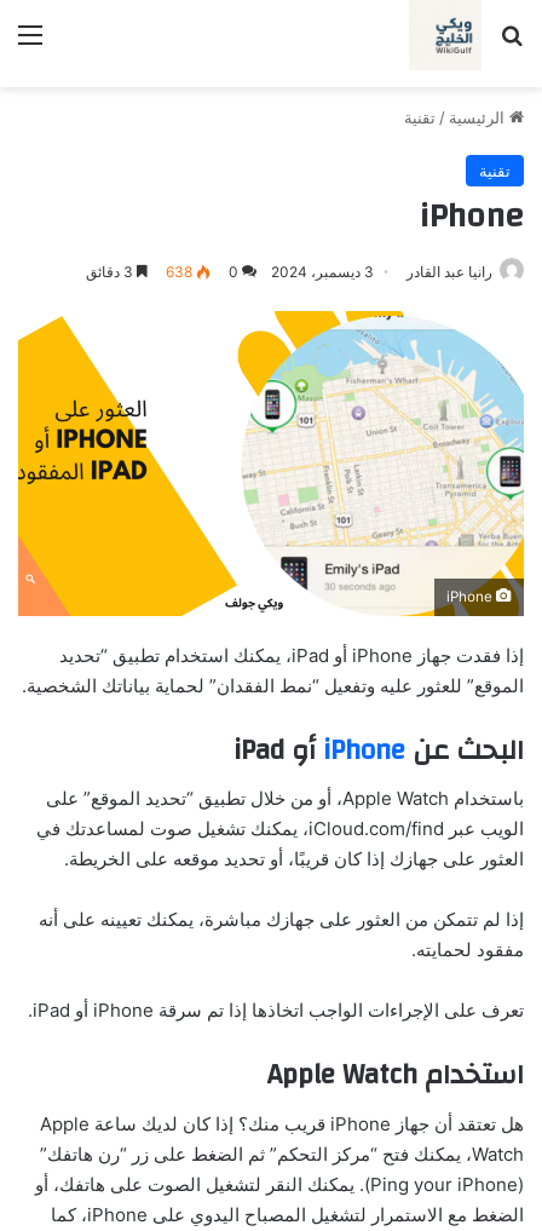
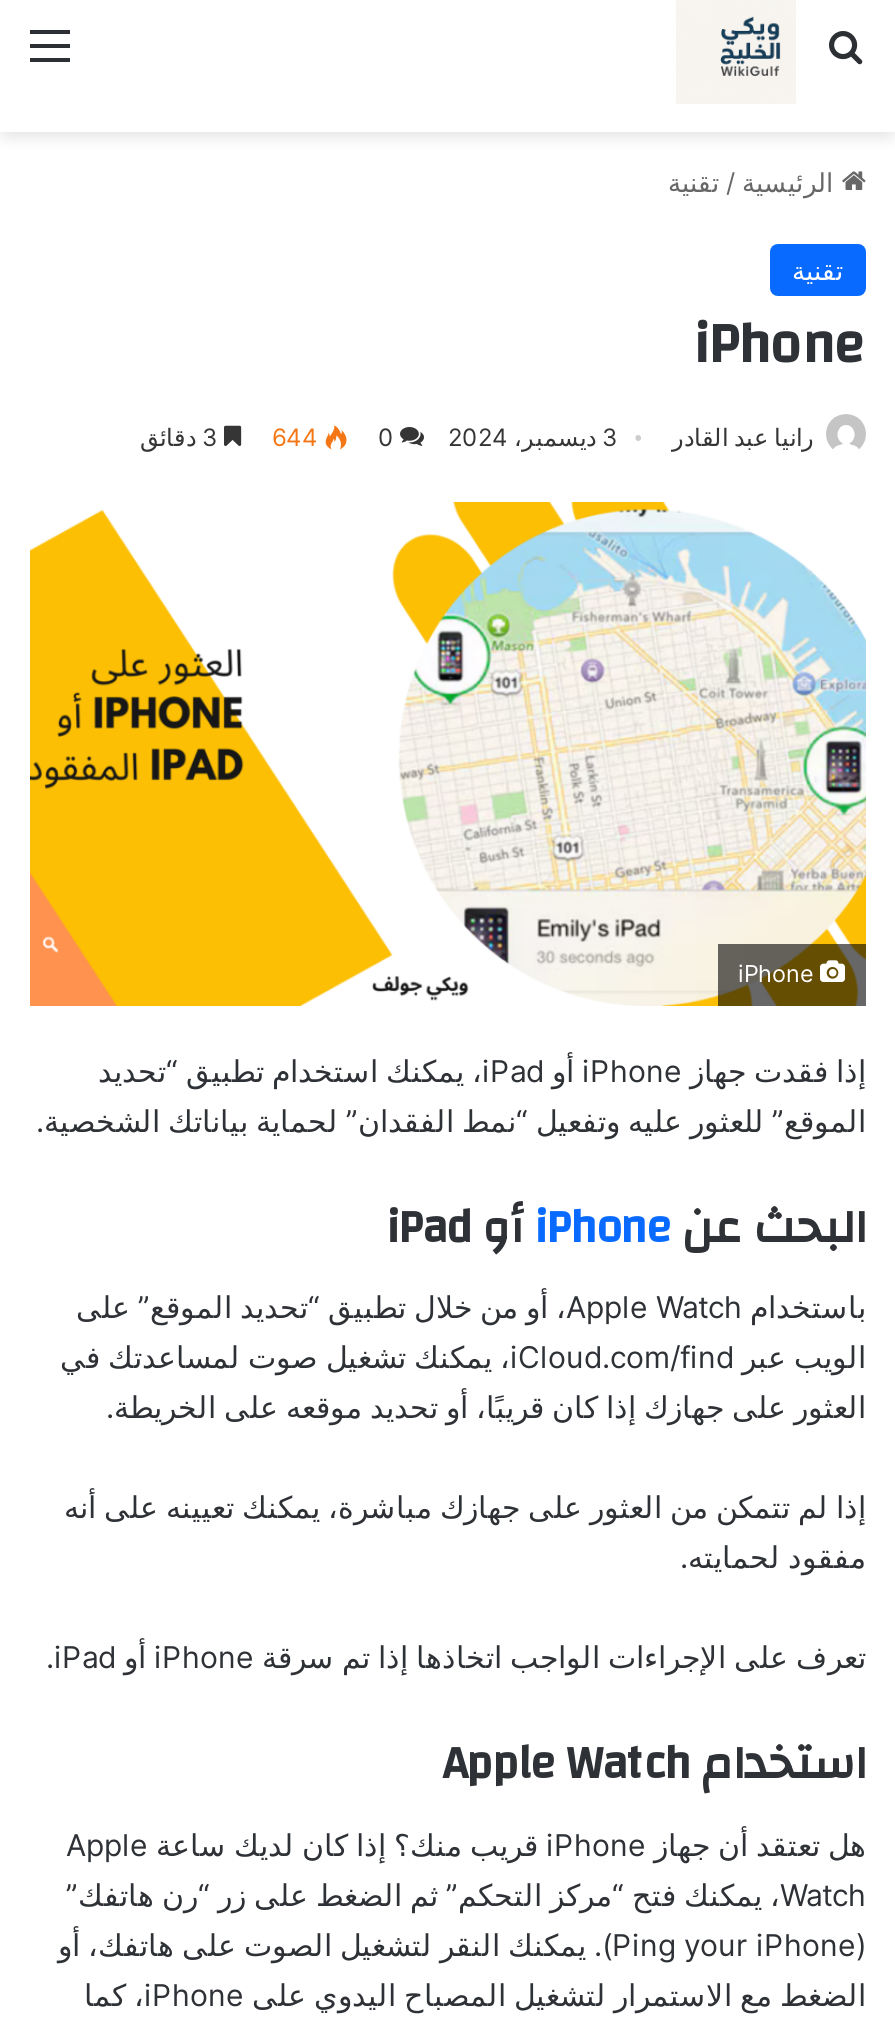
- 638
+ 644
